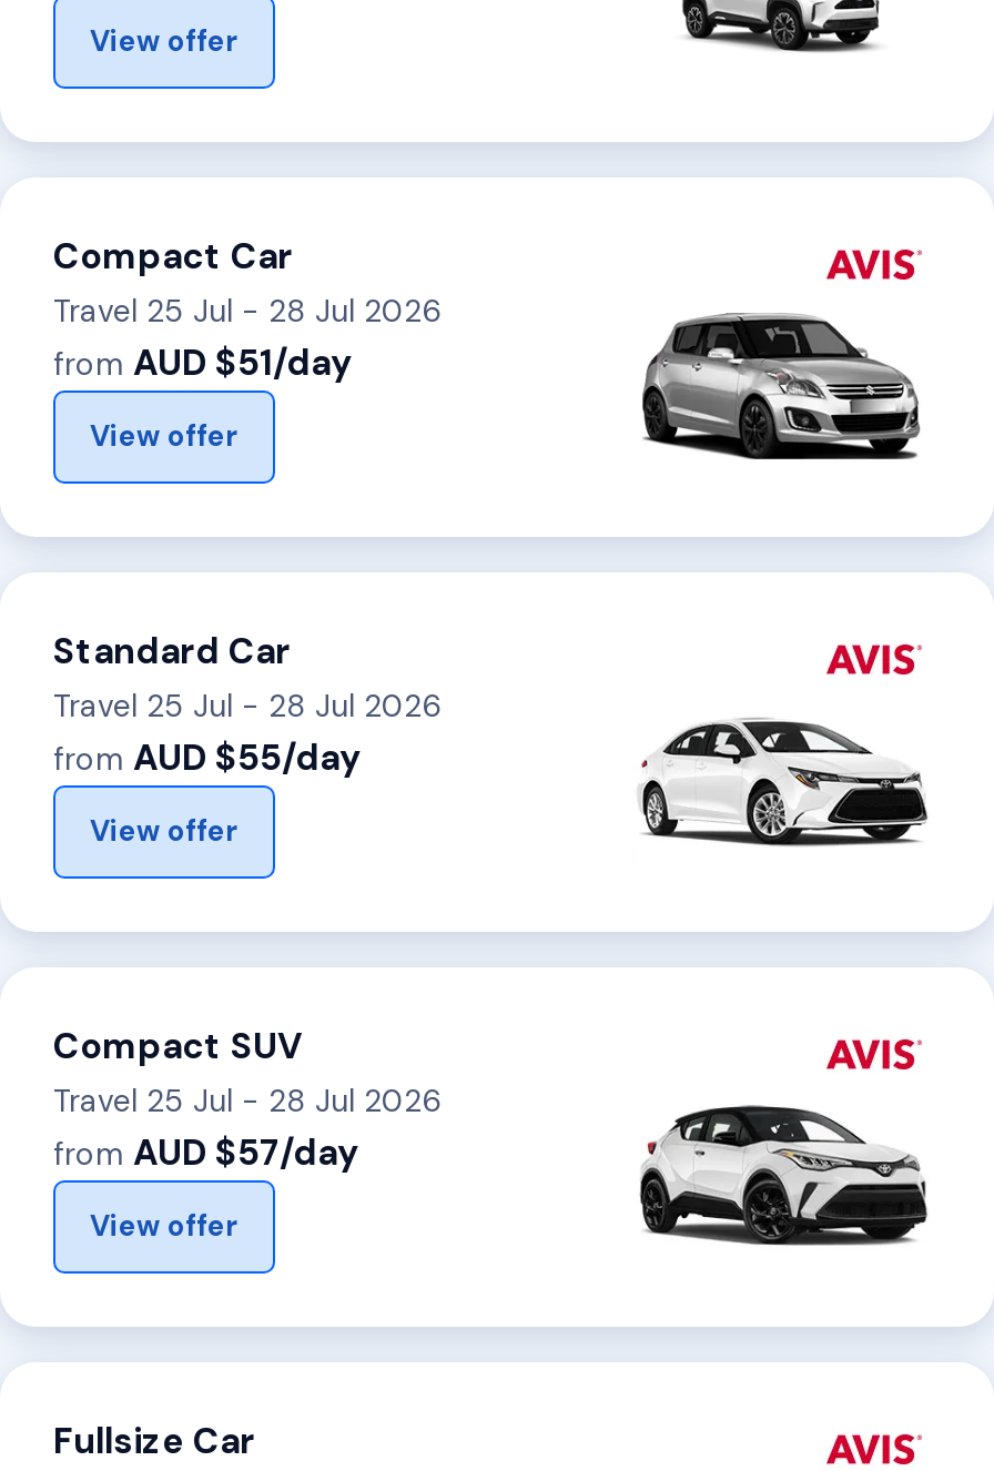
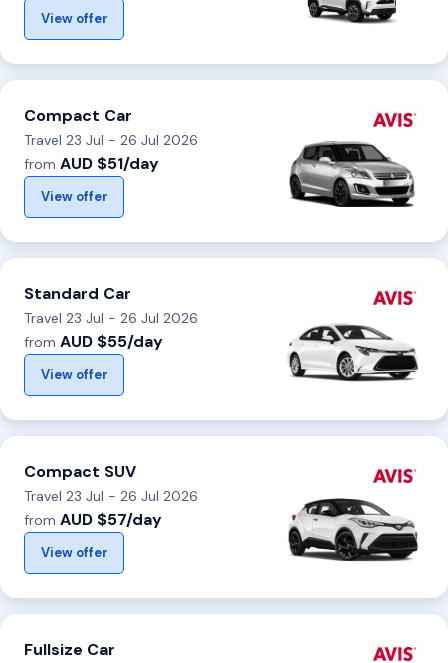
- Travel 25 Jul - 28 Jul 2026
+ Travel 23 Jul - 26 Jul 2026

- Travel 25 Jul - 28 Jul 2026
+ Travel 23 Jul - 26 Jul 2026

- Travel 25 Jul - 28 Jul 2026
+ Travel 23 Jul - 26 Jul 2026
